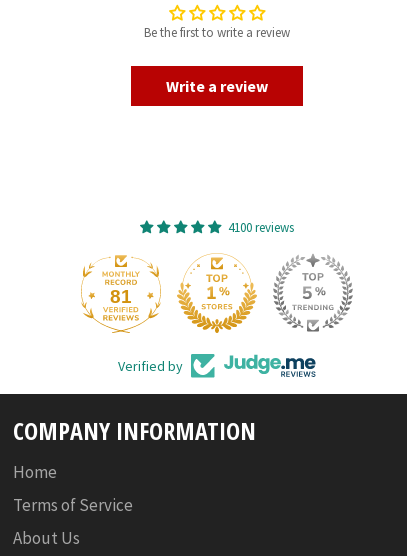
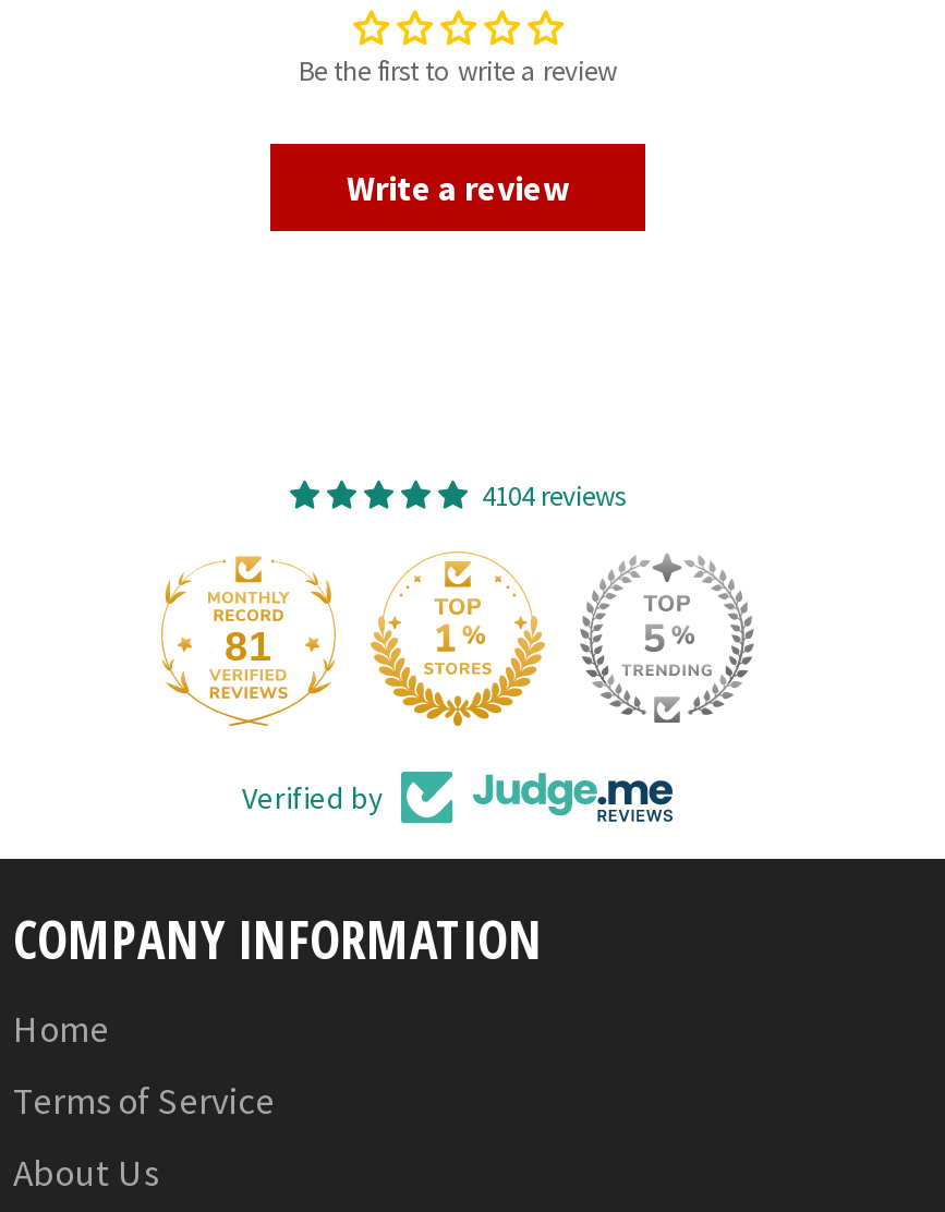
- 4100 reviews
+ 4104 reviews
